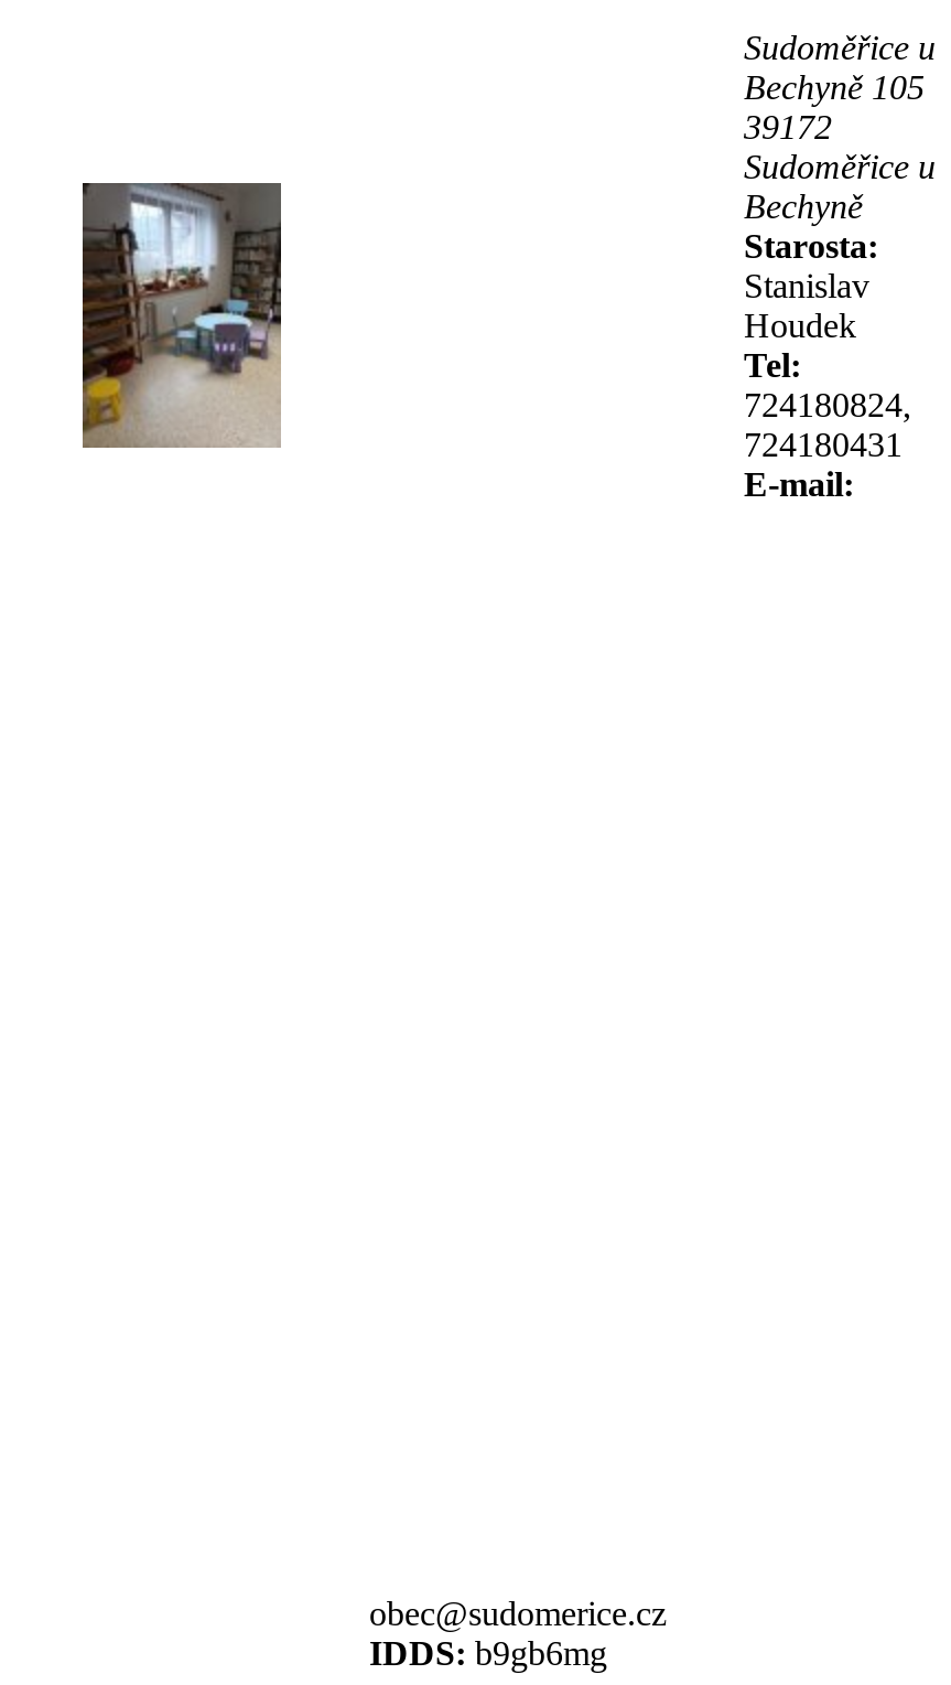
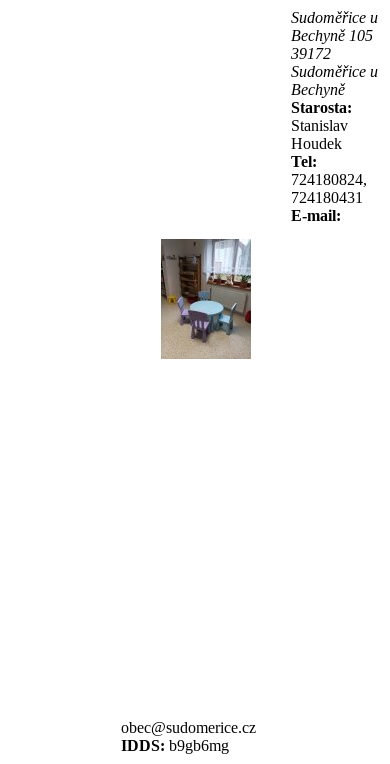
- [image]

+ [image]
